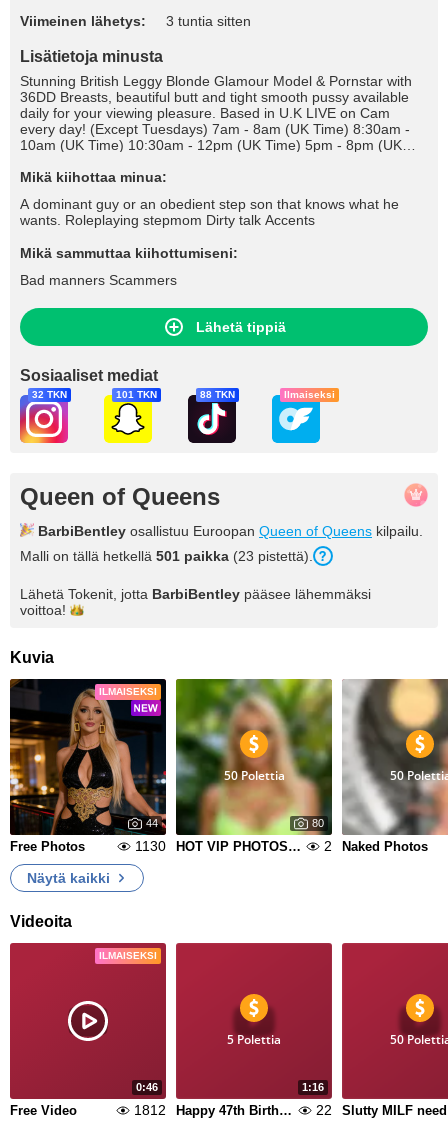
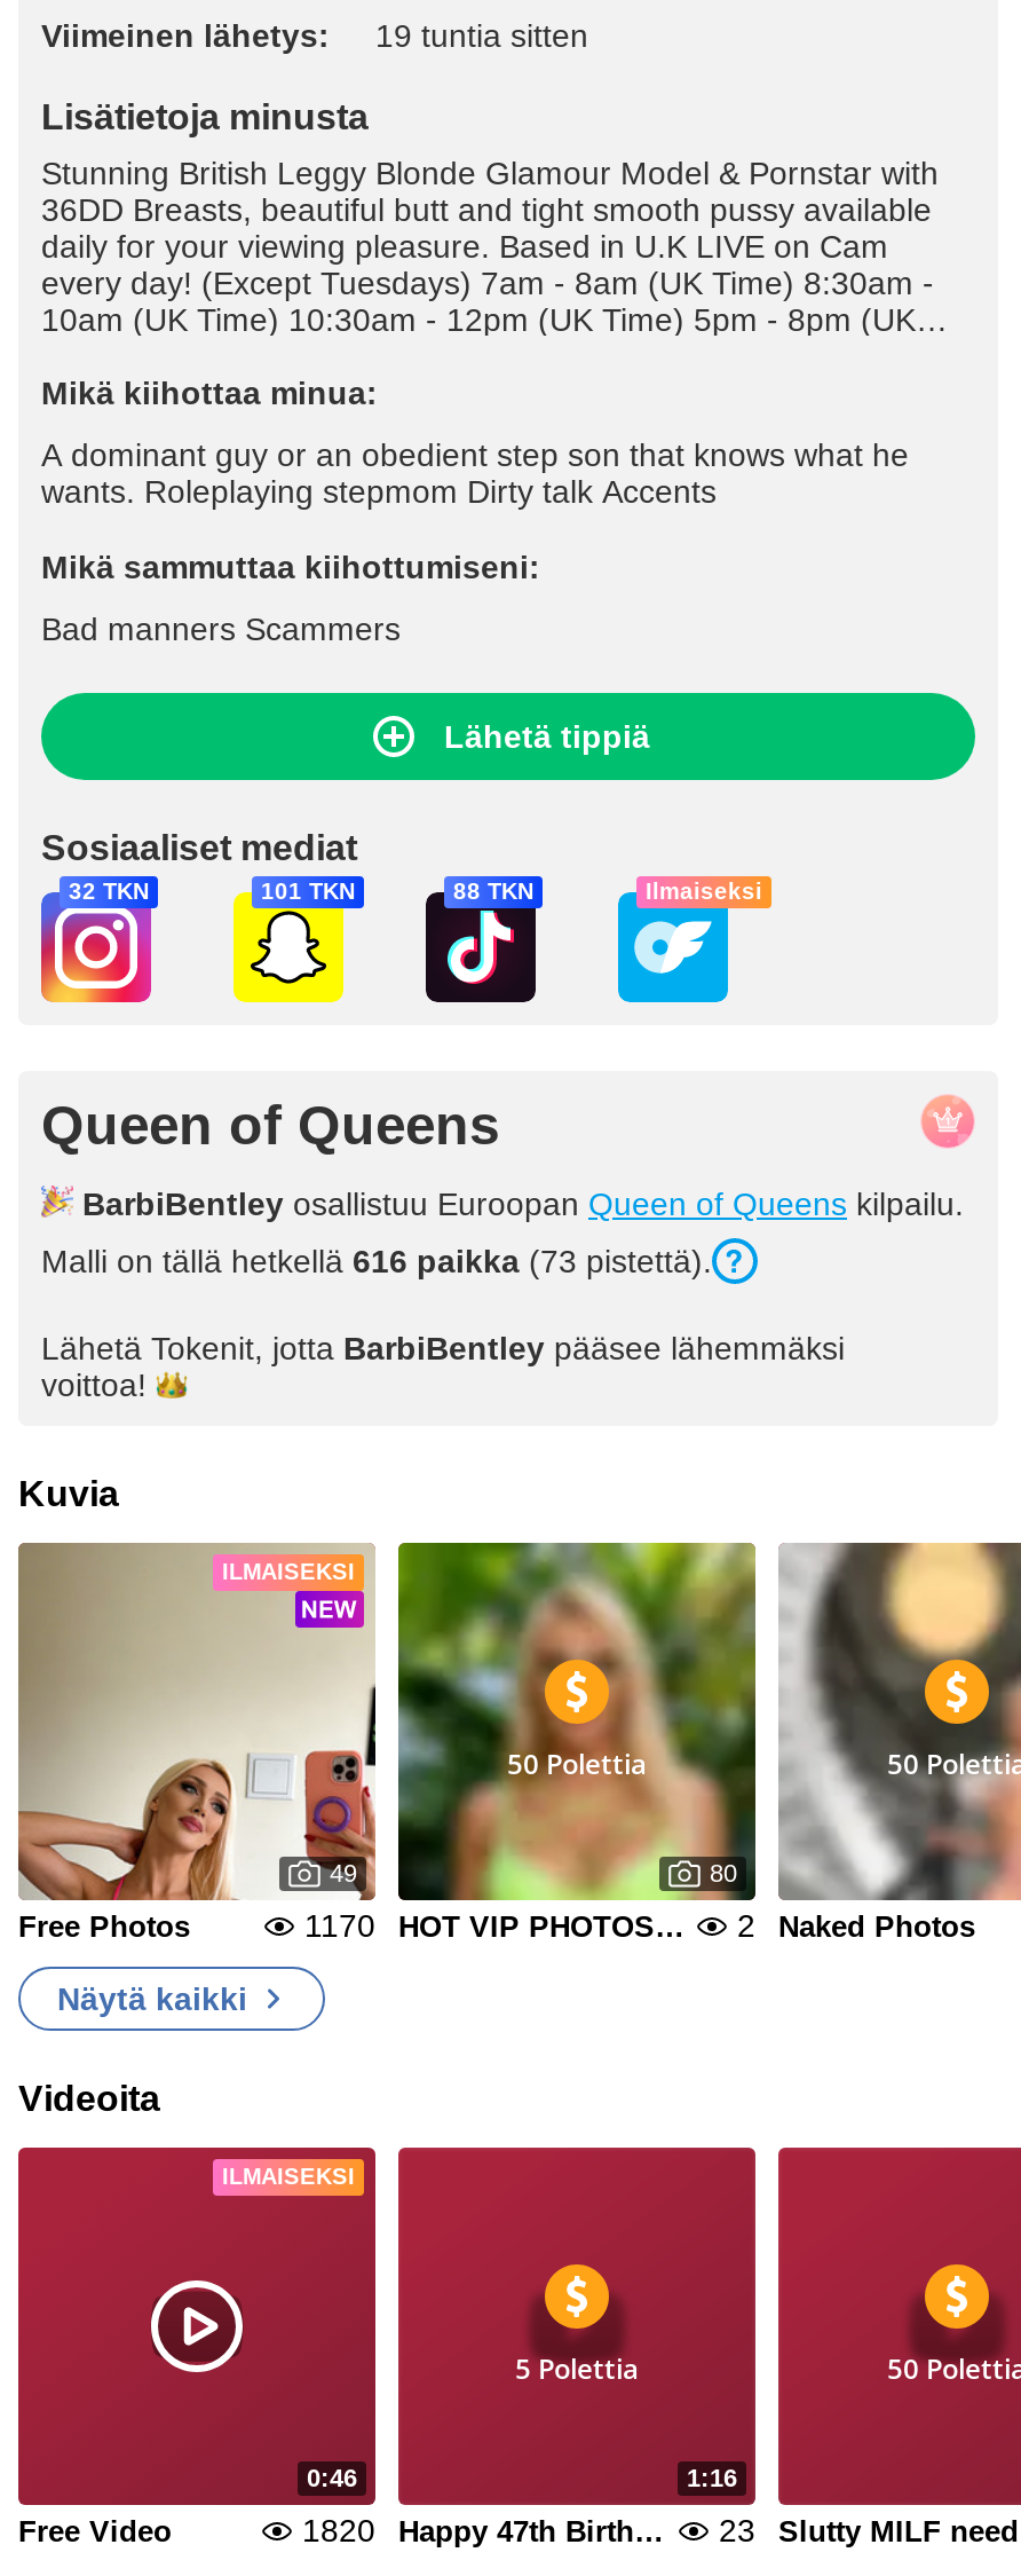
- 3 tuntia sitten
+ 19 tuntia sitten

- Malli on tällä hetkellä 501 paikka (23 pistettä).
+ Malli on tällä hetkellä 616 paikka (73 pistettä).

- [image]
- 44
+ [image]
+ 49

- 1130
+ 1170

- 1812
+ 1820

- 22
+ 23
